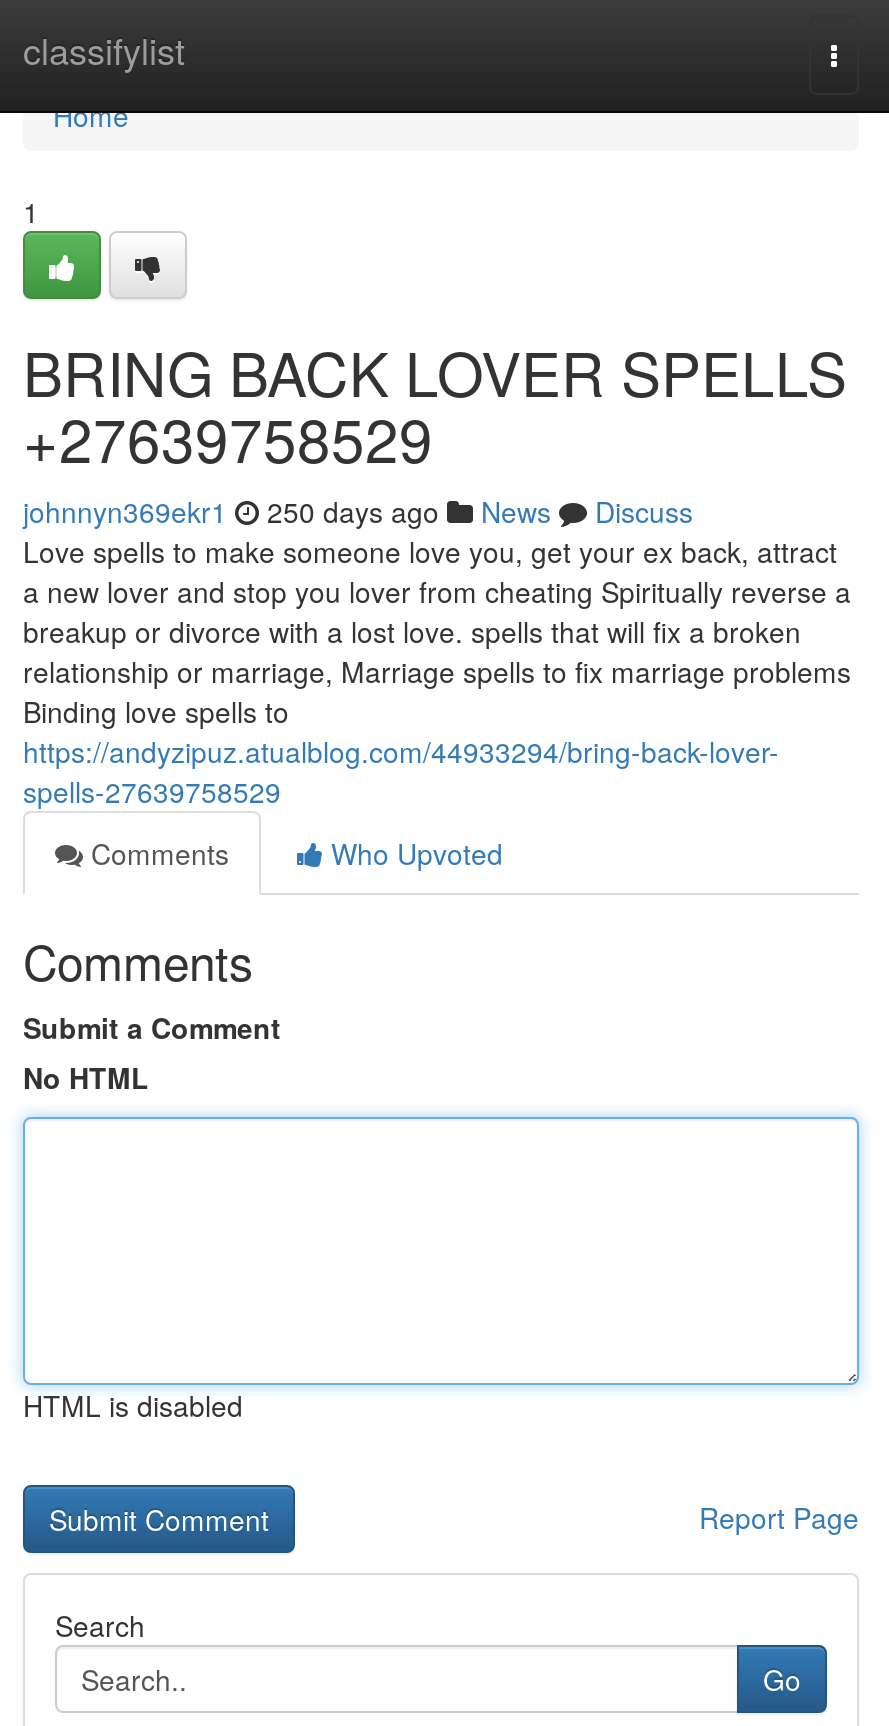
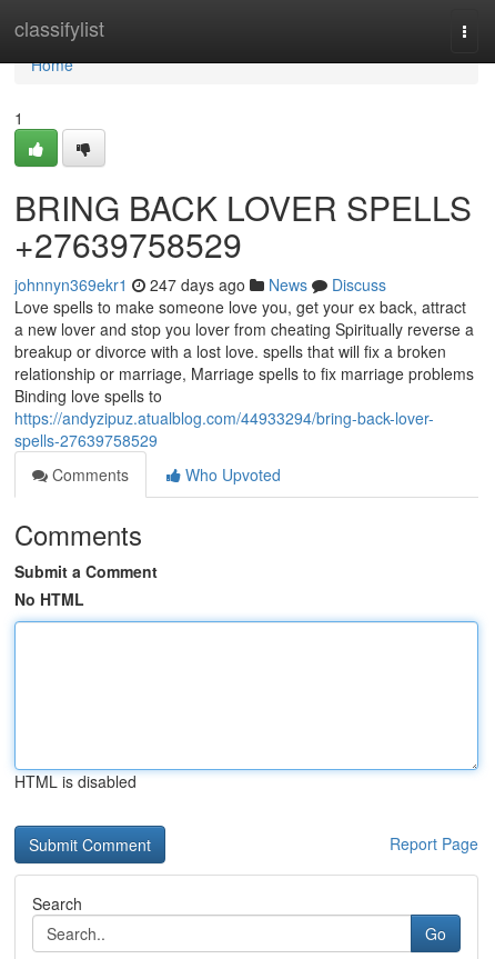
- johnnyn369ekr1 250 days ago News Discuss
+ johnnyn369ekr1 247 days ago News Discuss
